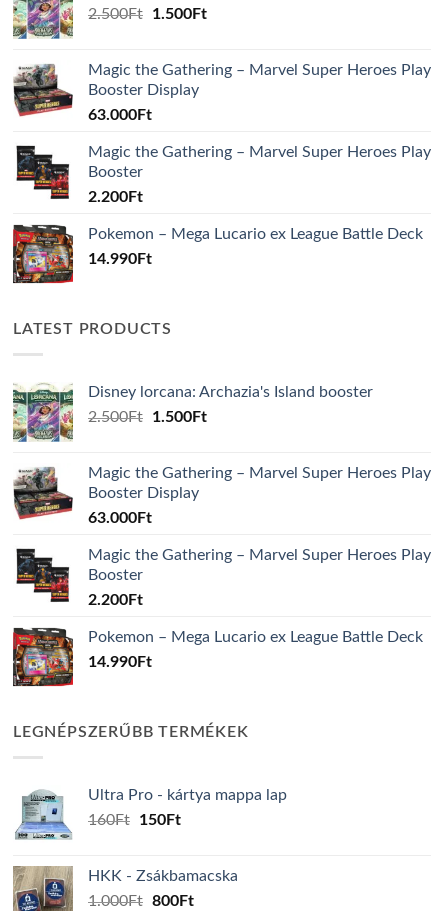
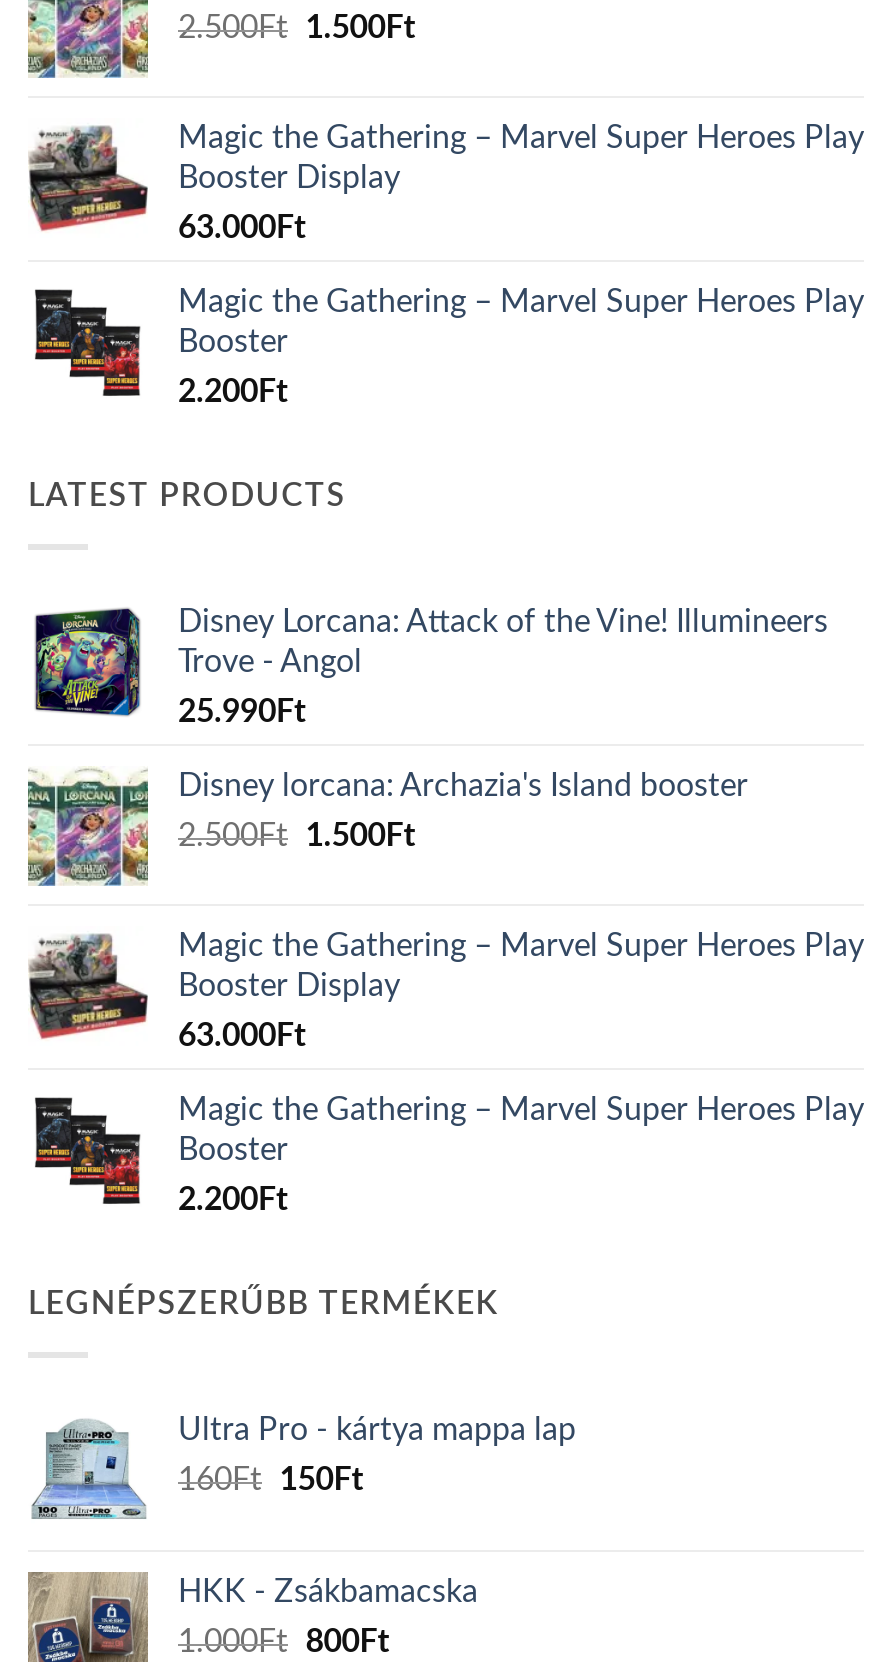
- [image]
- Pokemon – Mega Lucario ex League Battle Deck
- 14.990Ft

+ [image]
+ Disney Lorcana: Attack of the Vine! Illumineers
+ Trove - Angol
+ 25.990Ft

- [image]
- Pokemon – Mega Lucario ex League Battle Deck
- 14.990Ft
